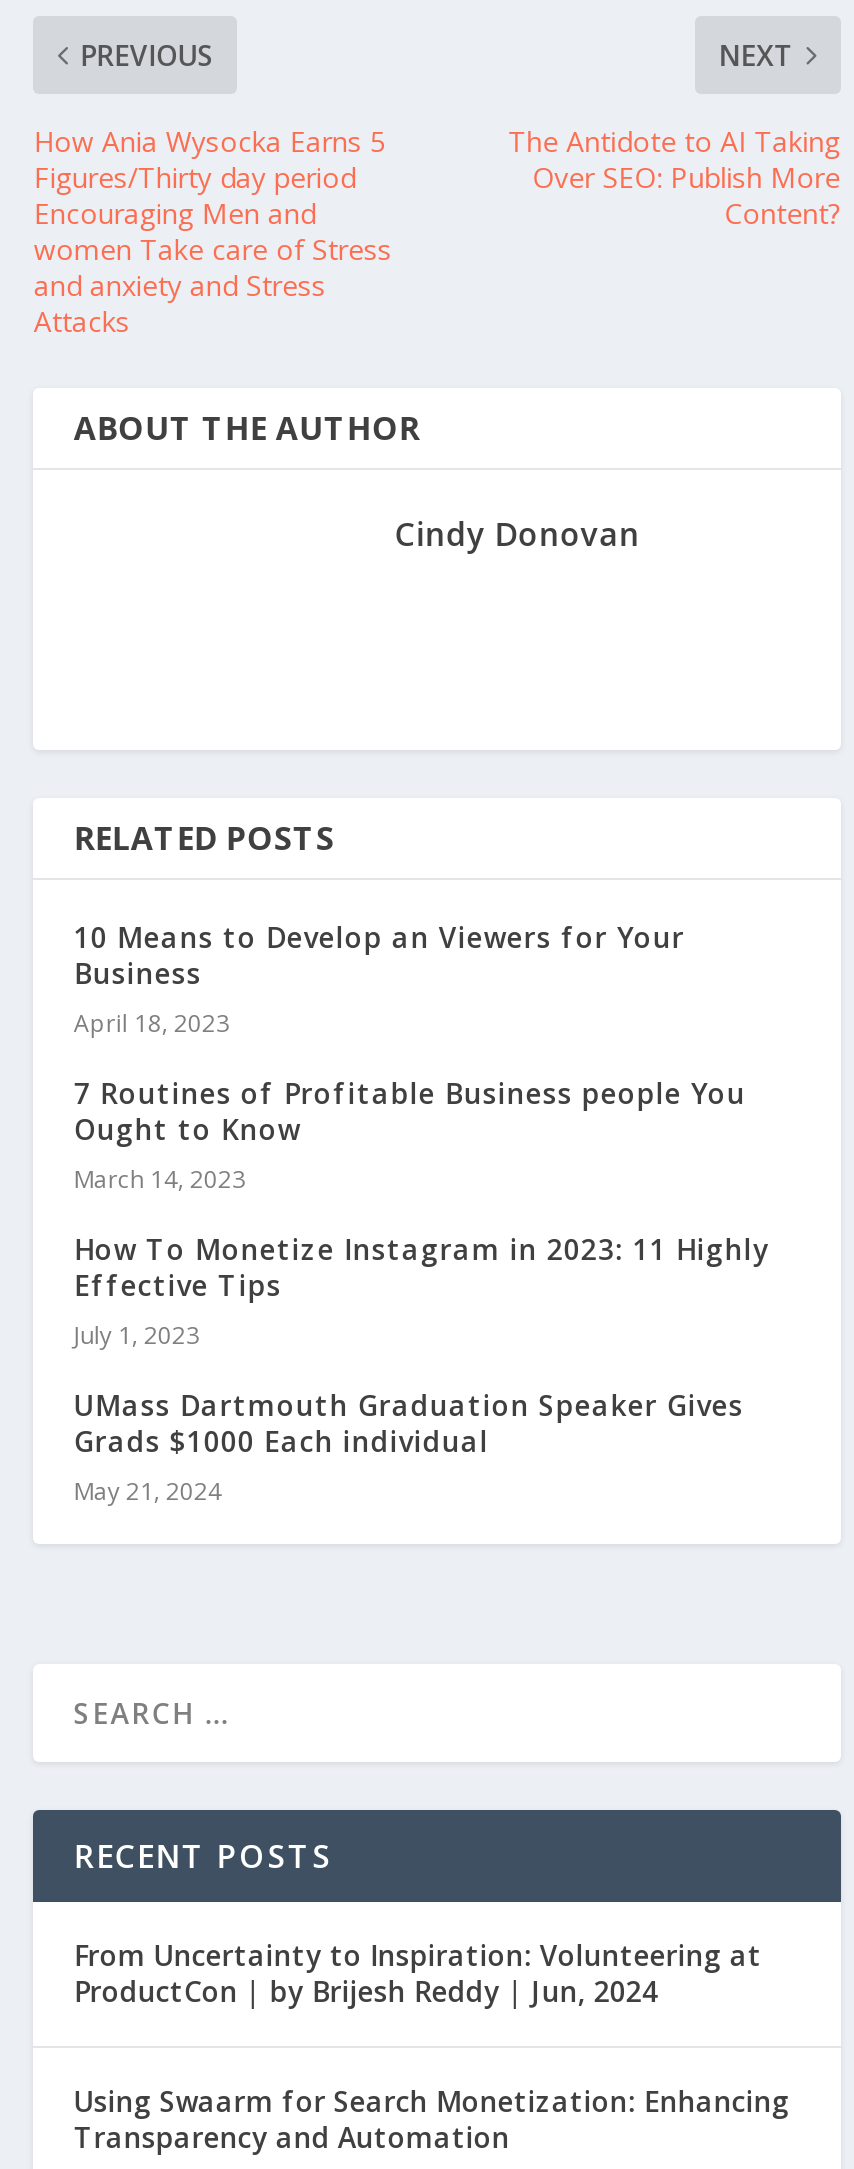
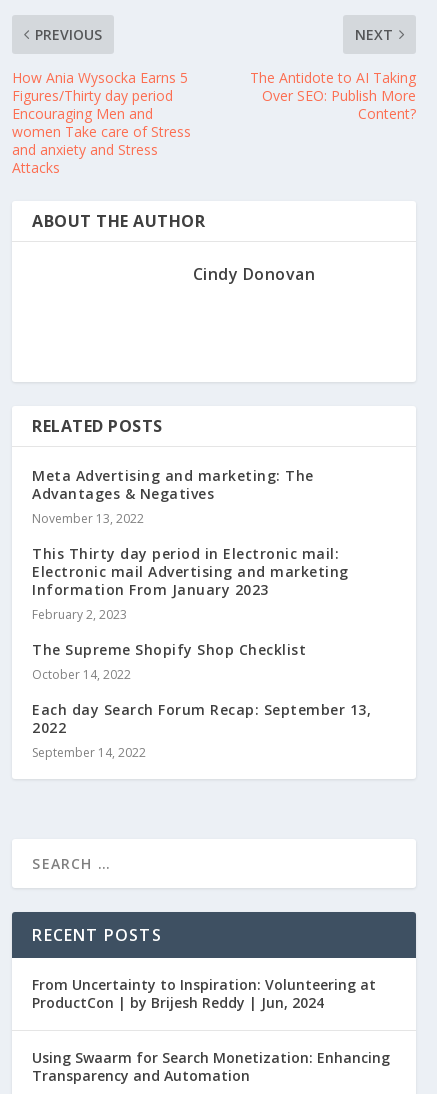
- 10 Means to Develop an Viewers for Your
- Business
- April 18, 2023
+ Meta Advertising and marketing: The
+ Advantages & Negatives
+ November 13, 2022

- 7 Routines of Profitable Business people You
- Ought to Know
- March 14, 2023
+ This Thirty day period in Electronic mail:
+ Electronic mail Advertising and marketing
+ Information From January 2023
+ February 2, 2023

- How To Monetize Instagram in 2023: 11 Highly
- Effective Tips
- July 1, 2023
+ The Supreme Shopify Shop Checklist
+ October 14, 2022

- UMass Dartmouth Graduation Speaker Gives
- Grads $1000 Each individual
- May 21, 2024
+ Each day Search Forum Recap: September 13,
+ 2022
+ September 14, 2022
